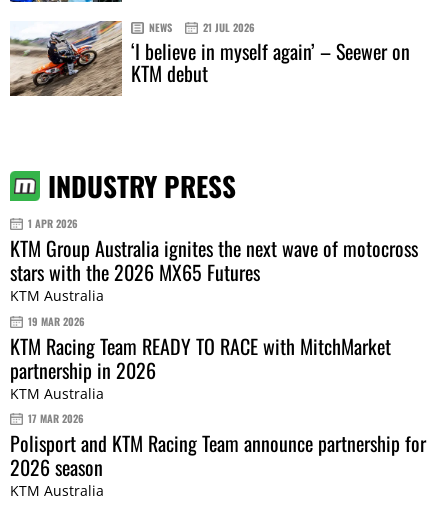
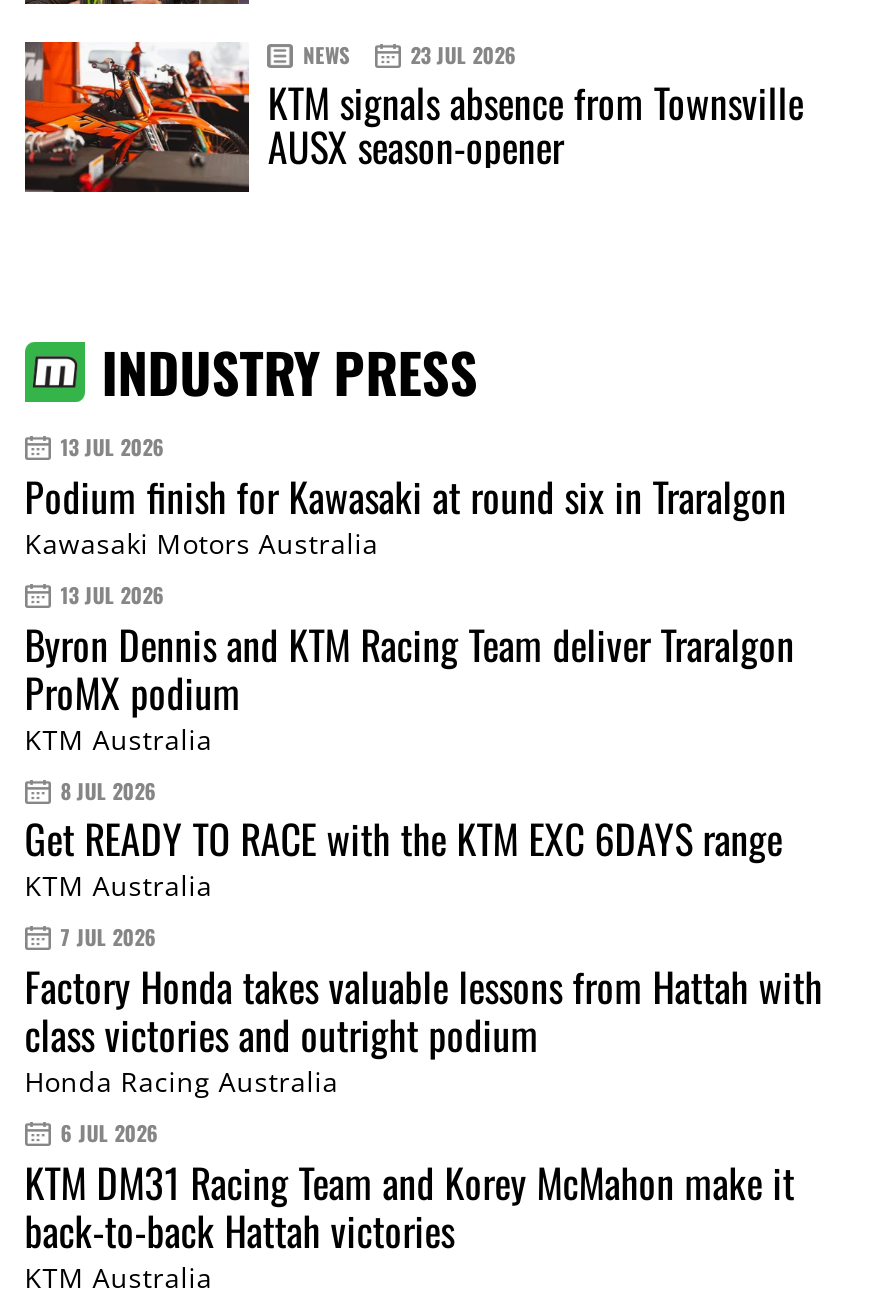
- [image]
- 21 JUL 2026
- ‘I believe in myself again’ – Seewer on
- KTM debut
+ [image]
+ 23 JUL 2026
+ KTM signals absence from Townsville
+ AUSX season-opener

- 1 APR 2026
- KTM Group Australia ignites the next wave of motocross
- stars with the 2026 MX65 Futures
+ 13 JUL 2026
+ Podium finish for Kawasaki at round six in Traralgon
+ Kawasaki Motors Australia
+ 13 JUL 2026
+ Byron Dennis and KTM Racing Team deliver Traralgon
+ ProMX podium

- 19 MAR 2026
- KTM Racing Team READY TO RACE with MitchMarket
- partnership in 2026
+ 8 JUL 2026
+ Get READY TO RACE with the KTM EXC 6DAYS range

- 17 MAR 2026
- Polisport and KTM Racing Team announce partnership for
- 2026 season
+ 7 JUL 2026
+ Factory Honda takes valuable lessons from Hattah with
+ class victories and outright podium
+ Honda Racing Australia
+ 6 JUL 2026
+ KTM DM31 Racing Team and Korey McMahon make it
+ back-to-back Hattah victories
